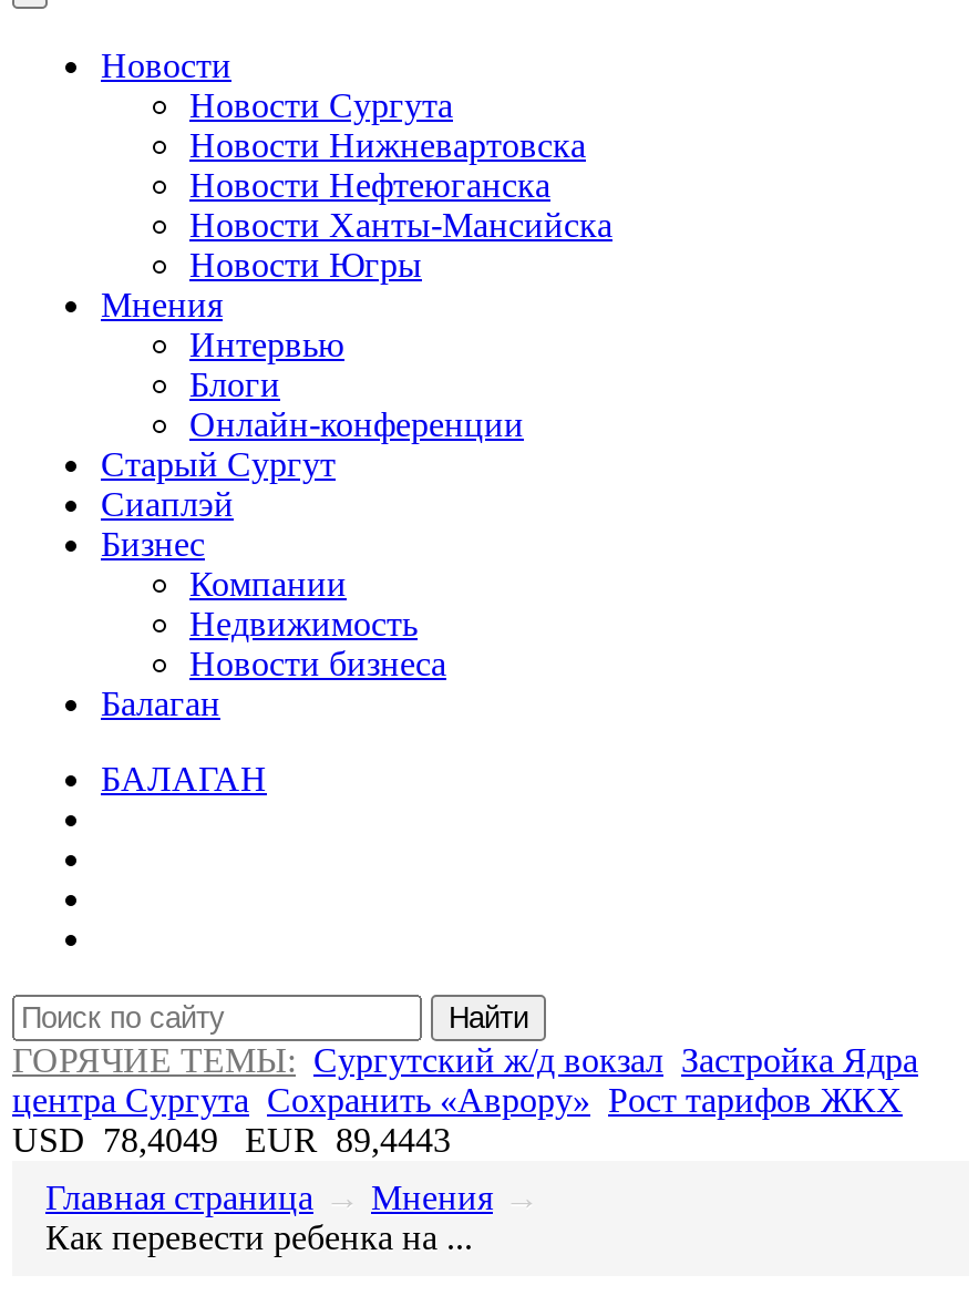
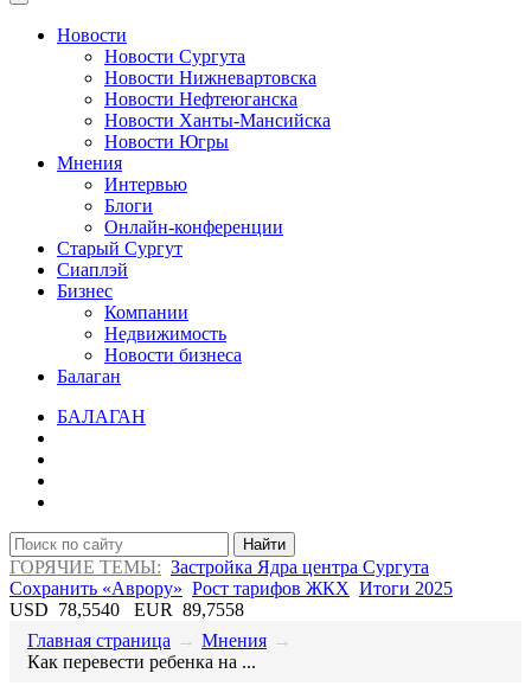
- ГОРЯЧИЕ ТЕМЫ: Сургутский ж/д вокзал Застройка Ядра
- центра Сургута Сохранить «Аврору» Рост тарифов ЖКХ
- USD 78,4049 EUR 89,4443
+ ГОРЯЧИЕ ТЕМЫ: Застройка Ядра центра Сургута
+ Сохранить «Аврору» Рост тарифов ЖКХ Итоги 2025
+ USD 78,5540 EUR 89,7558
